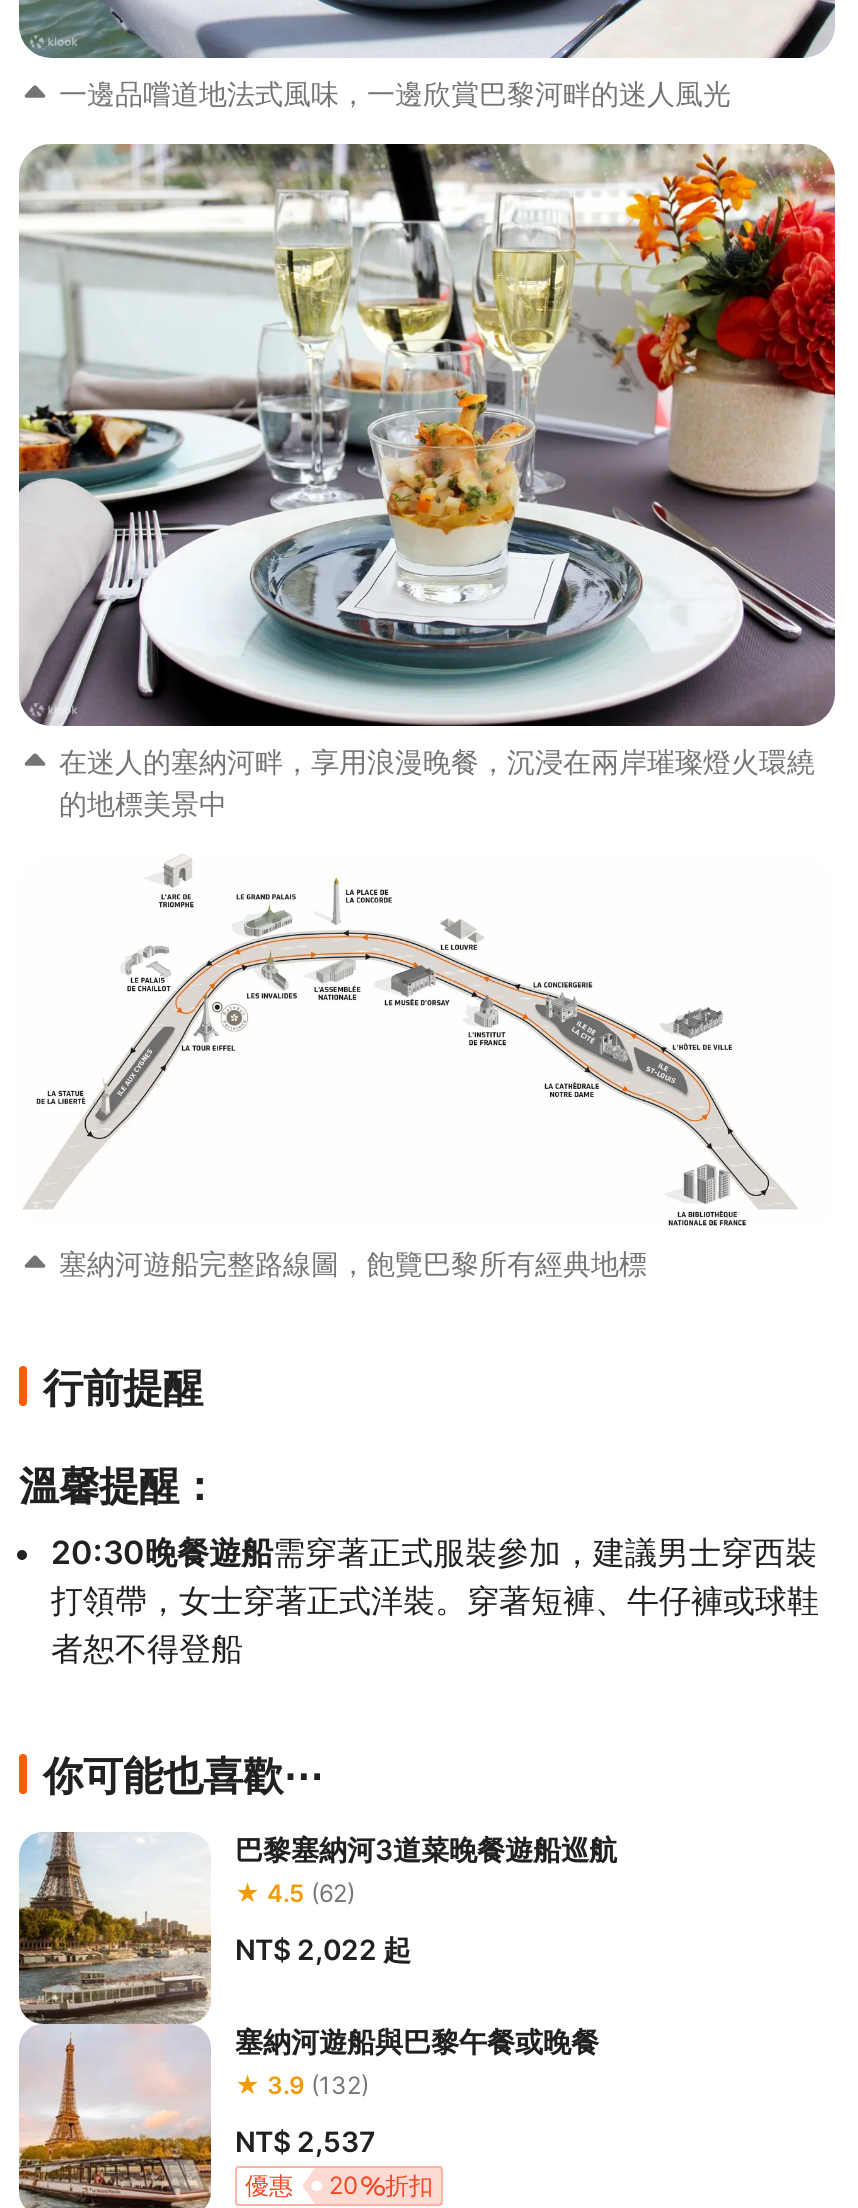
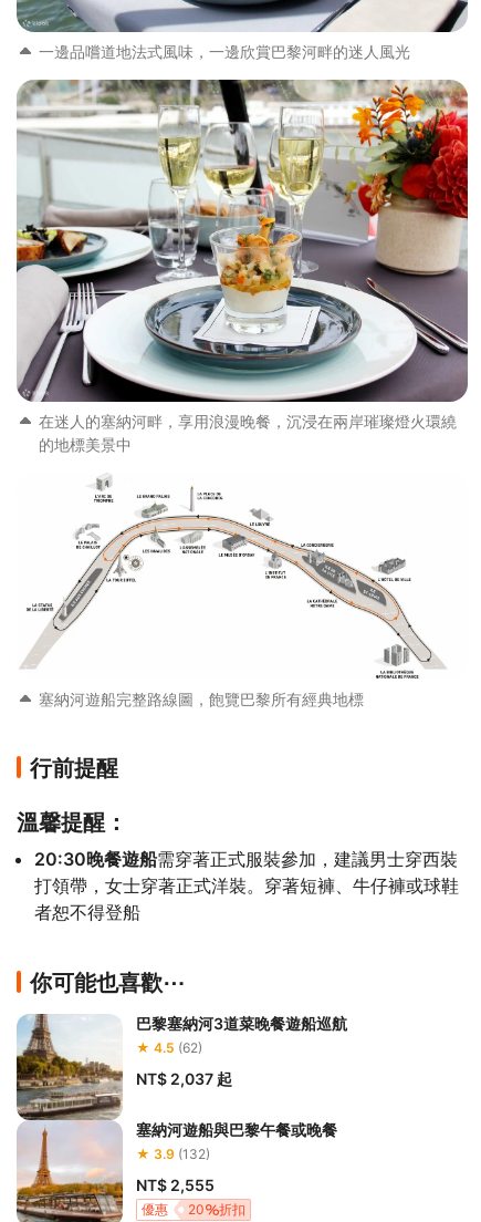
- NT$ 2,022起
+ NT$ 2,037起

- NT$ 2,537
+ NT$ 2,555
